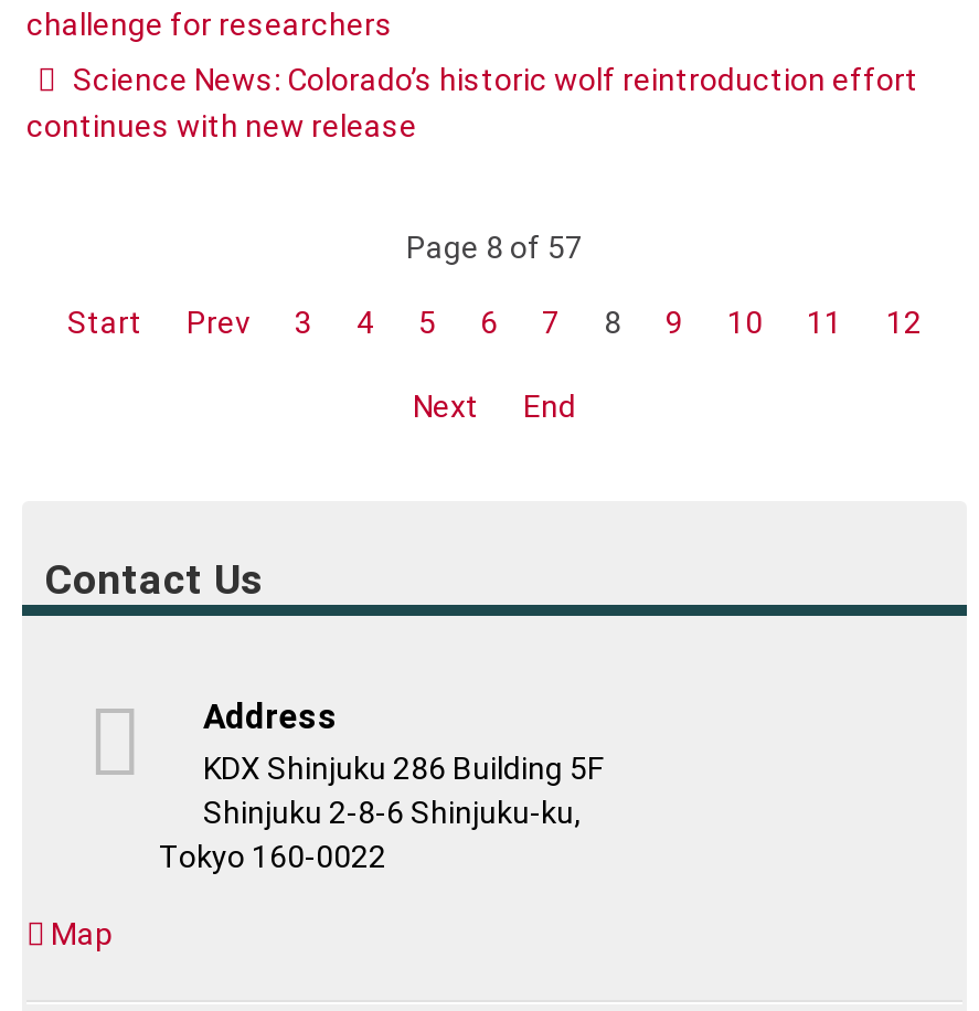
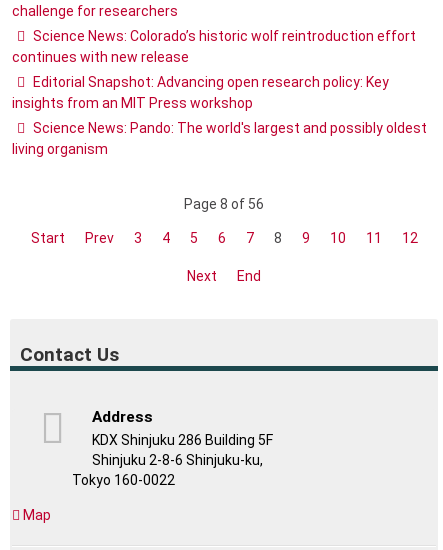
- Page 8 of 57
+ Editorial Snapshot: Advancing open research policy: Key
+ insights from an MIT Press workshop
+ Science News: Pando: The world's largest and possibly oldest
+ living organism
+ Page 8 of 56
